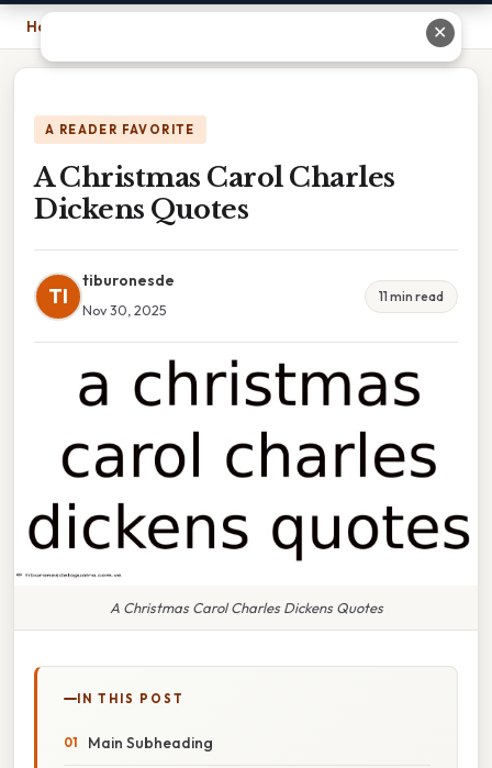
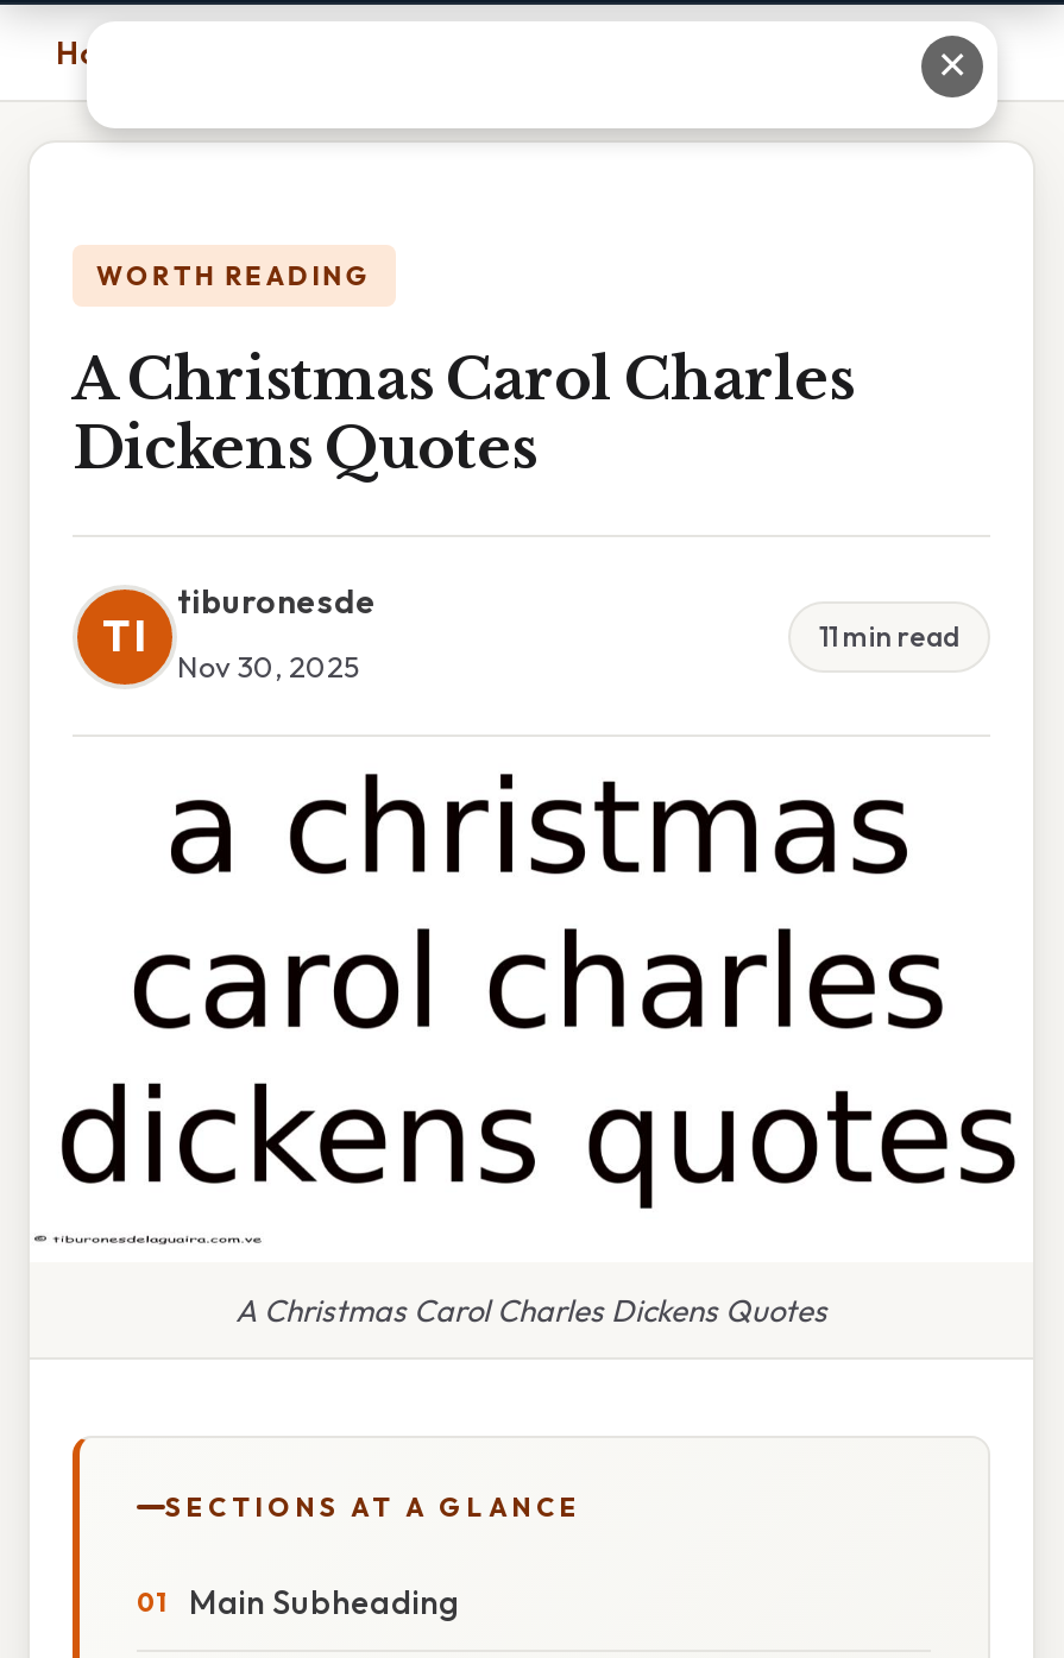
- A READER FAVORITE
+ WORTH READING

- IN THIS POST
+ SECTIONS AT A GLANCE
